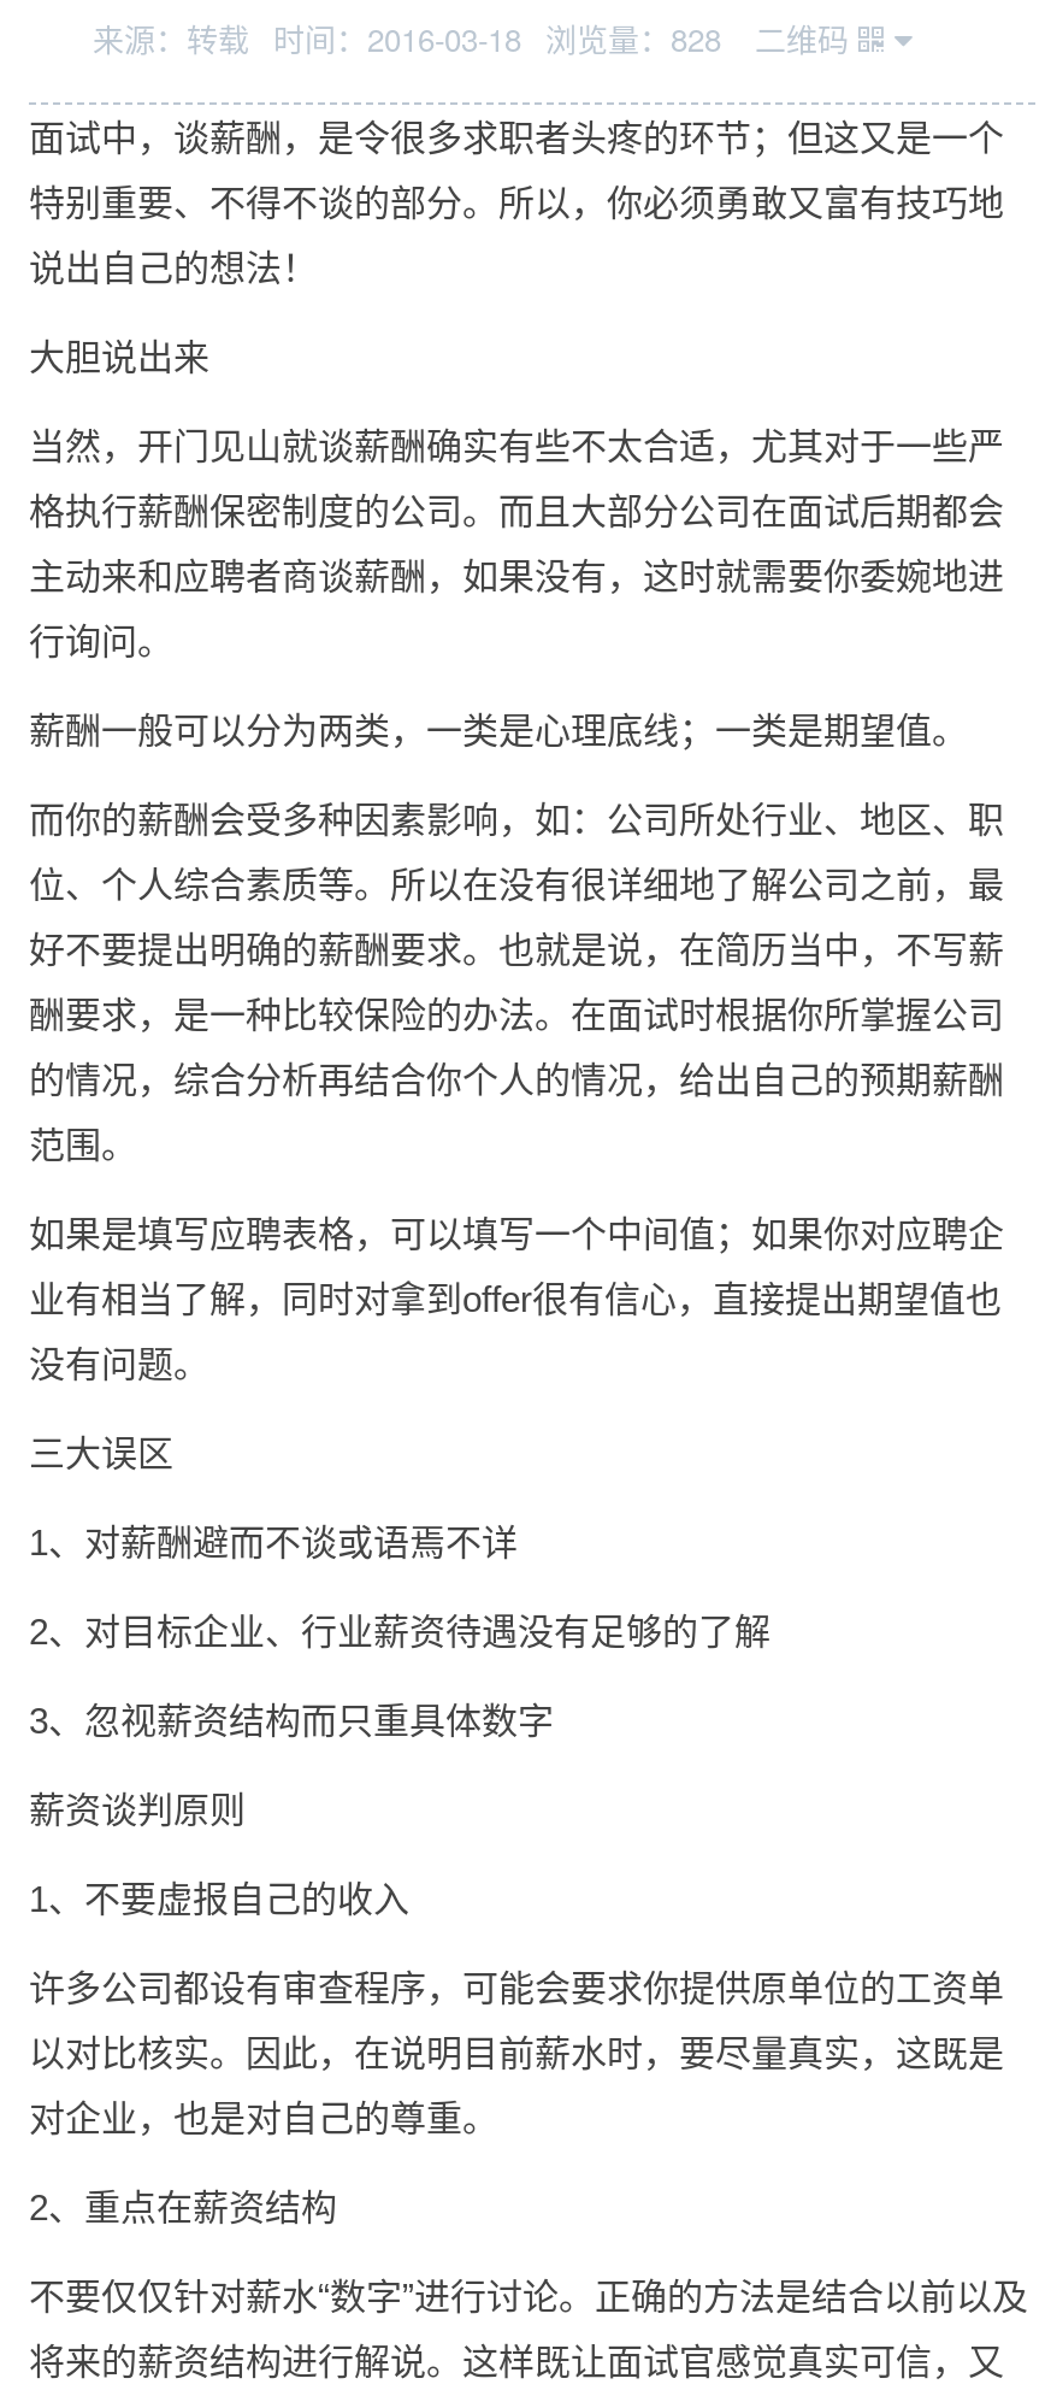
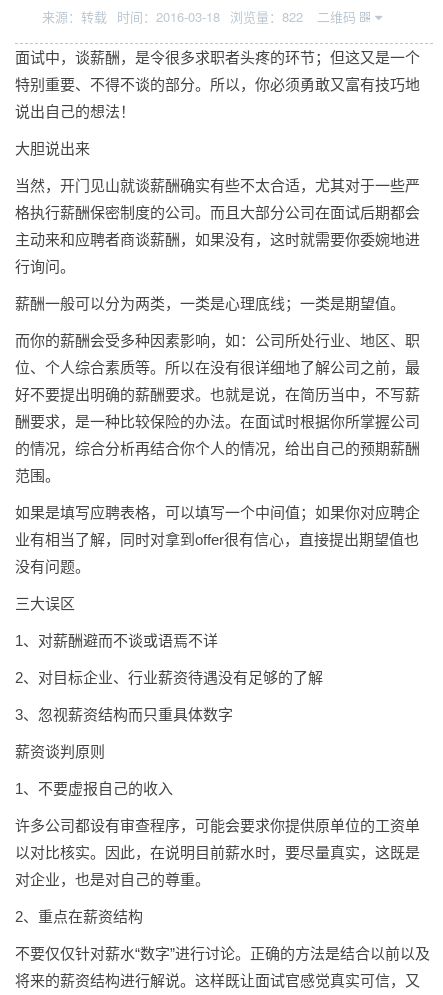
- 来源：转载 时间：2016-03-18 浏览量：828
+ 来源：转载 时间：2016-03-18 浏览量：822
